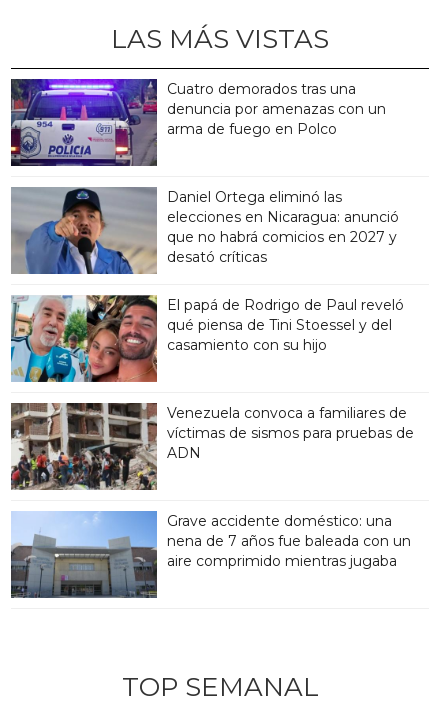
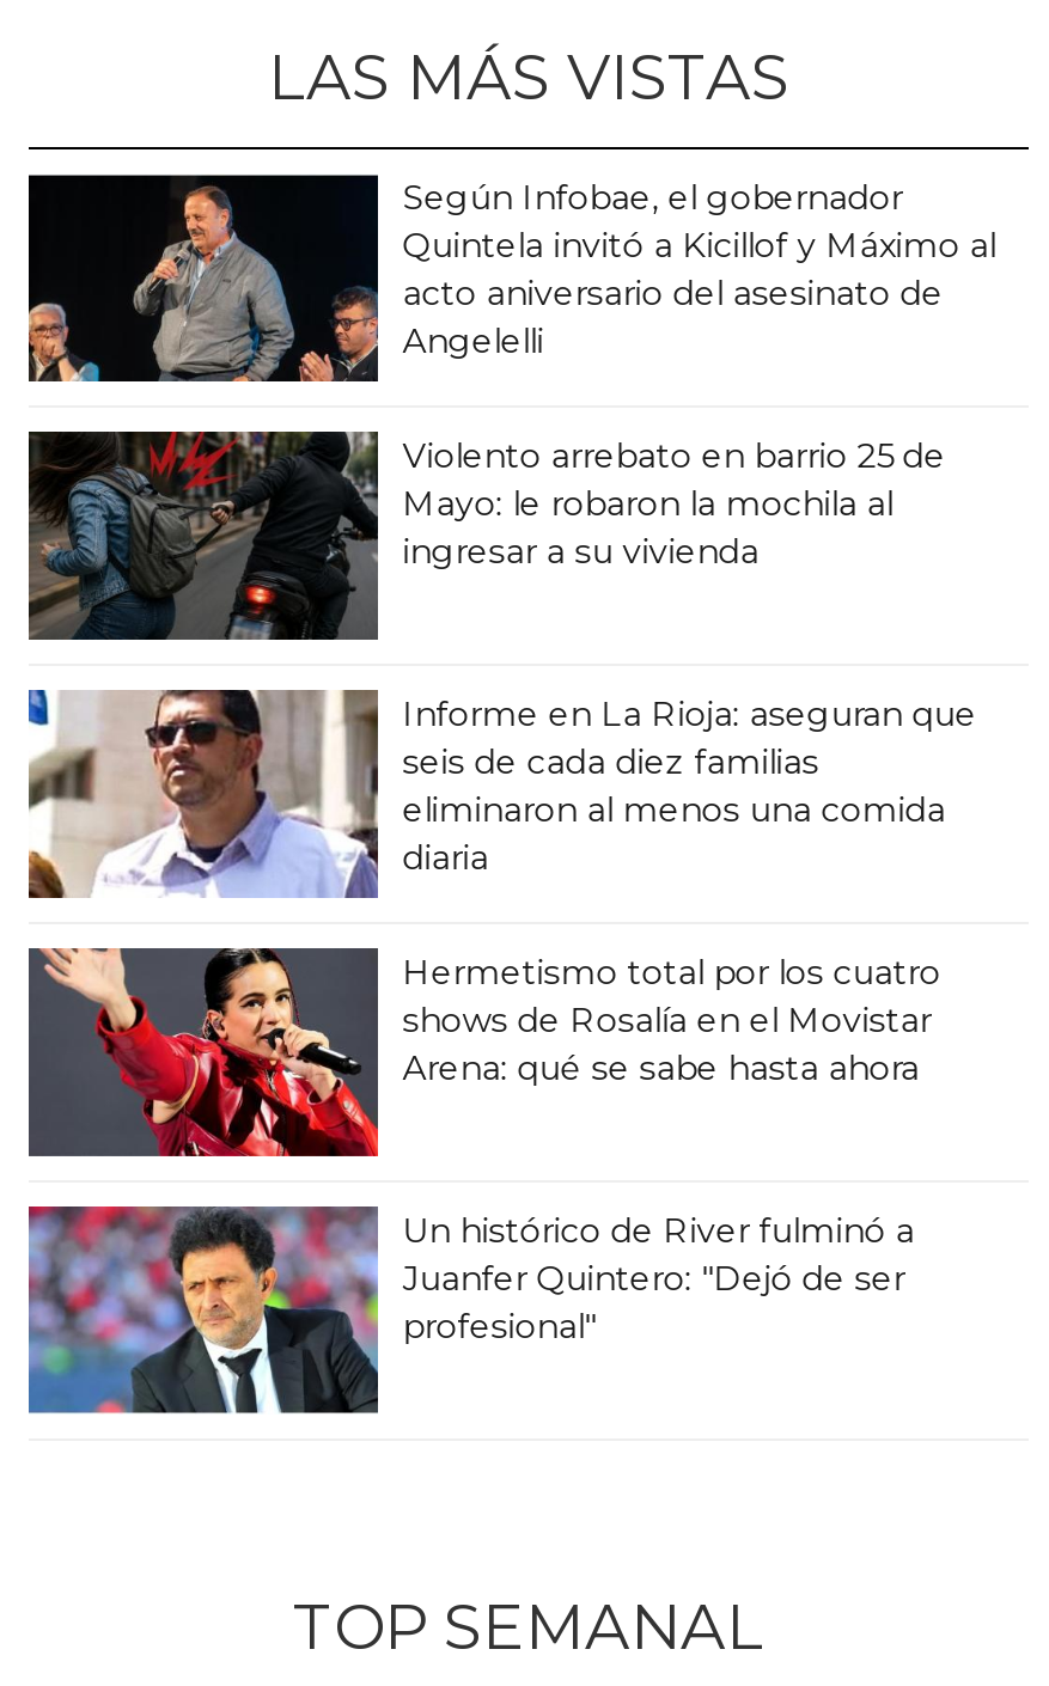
- [image]
- Cuatro demorados tras una
- denuncia por amenazas con un
- arma de fuego en Polco
+ [image]
+ Según Infobae, el gobernador
+ Quintela invitó a Kicillof y Máximo al
+ acto aniversario del asesinato de
+ Angelelli

- [image]
- Daniel Ortega eliminó las
- elecciones en Nicaragua: anunció
- que no habrá comicios en 2027 y
- desató críticas
+ [image]
+ Violento arrebato en barrio 25 de
+ Mayo: le robaron la mochila al
+ ingresar a su vivienda

- [image]
- El papá de Rodrigo de Paul reveló
- qué piensa de Tini Stoessel y del
- casamiento con su hijo
+ [image]
+ Informe en La Rioja: aseguran que
+ seis de cada diez familias
+ eliminaron al menos una comida
+ diaria

- [image]
- Venezuela convoca a familiares de
- víctimas de sismos para pruebas de
- ADN
+ [image]
+ Hermetismo total por los cuatro
+ shows de Rosalía en el Movistar
+ Arena: qué se sabe hasta ahora

- [image]
- Grave accidente doméstico: una
- nena de 7 años fue baleada con un
- aire comprimido mientras jugaba
+ [image]
+ Un histórico de River fulminó a
+ Juanfer Quintero: "Dejó de ser
+ profesional"
